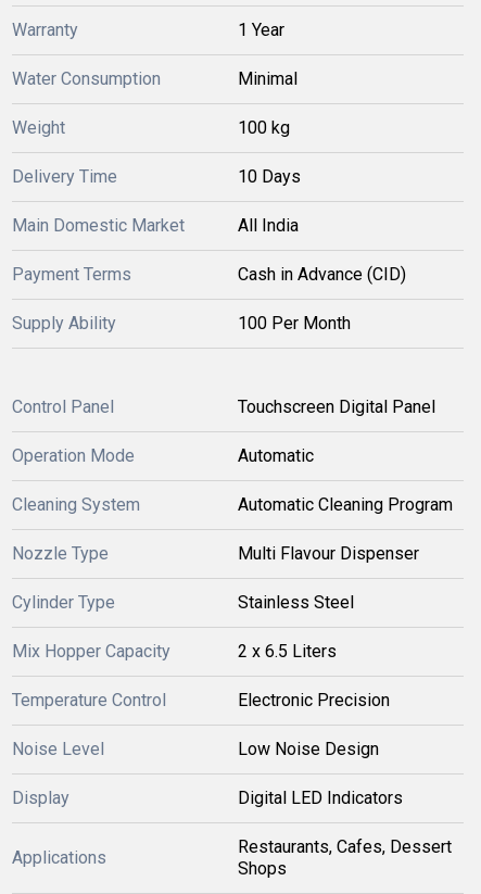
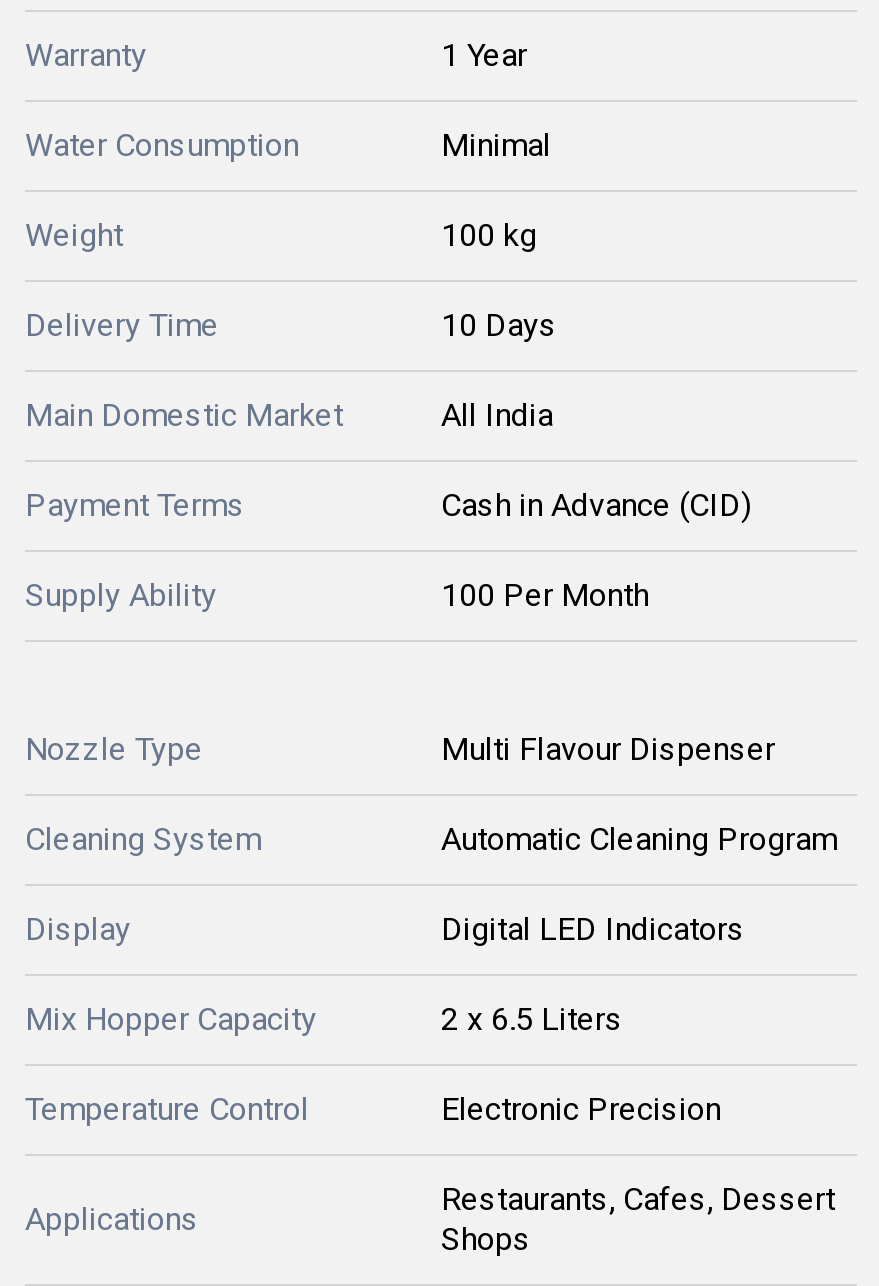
- Control Panel
- Touchscreen Digital Panel
- Operation Mode
- Automatic

moved up: Nozzle Type | Multi Flavour Dispenser

- Cylinder Type
- Stainless Steel

- Noise Level
- Low Noise Design

moved up: Display | Digital LED Indicators
